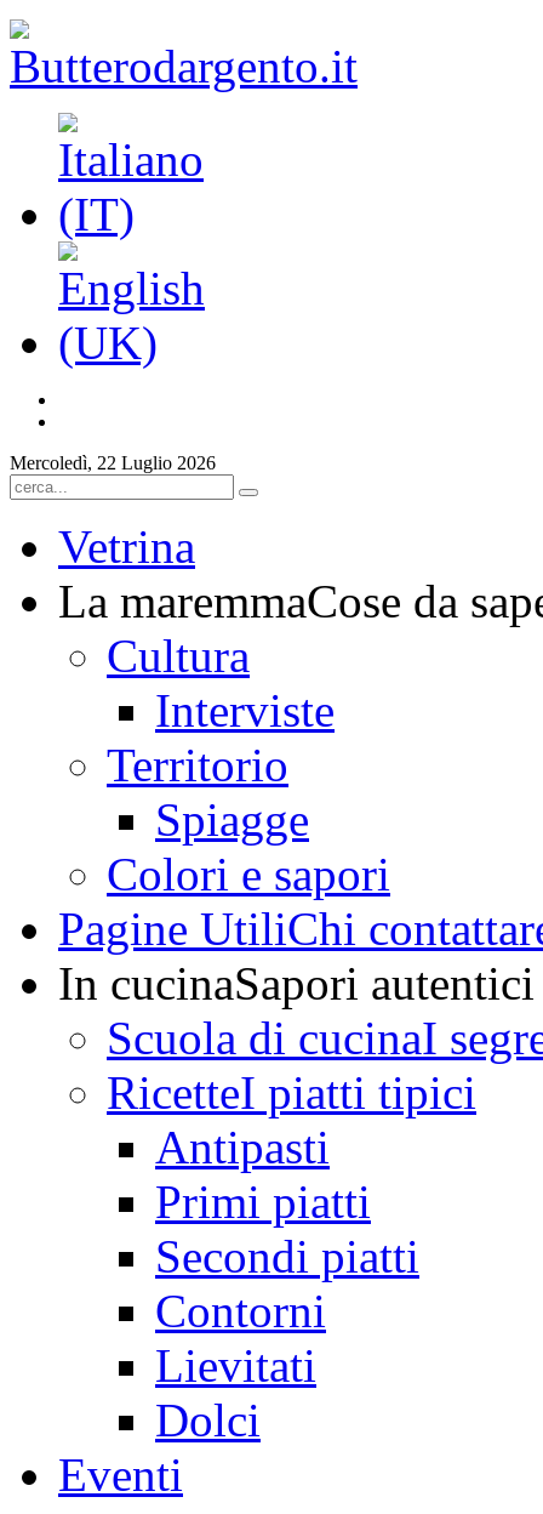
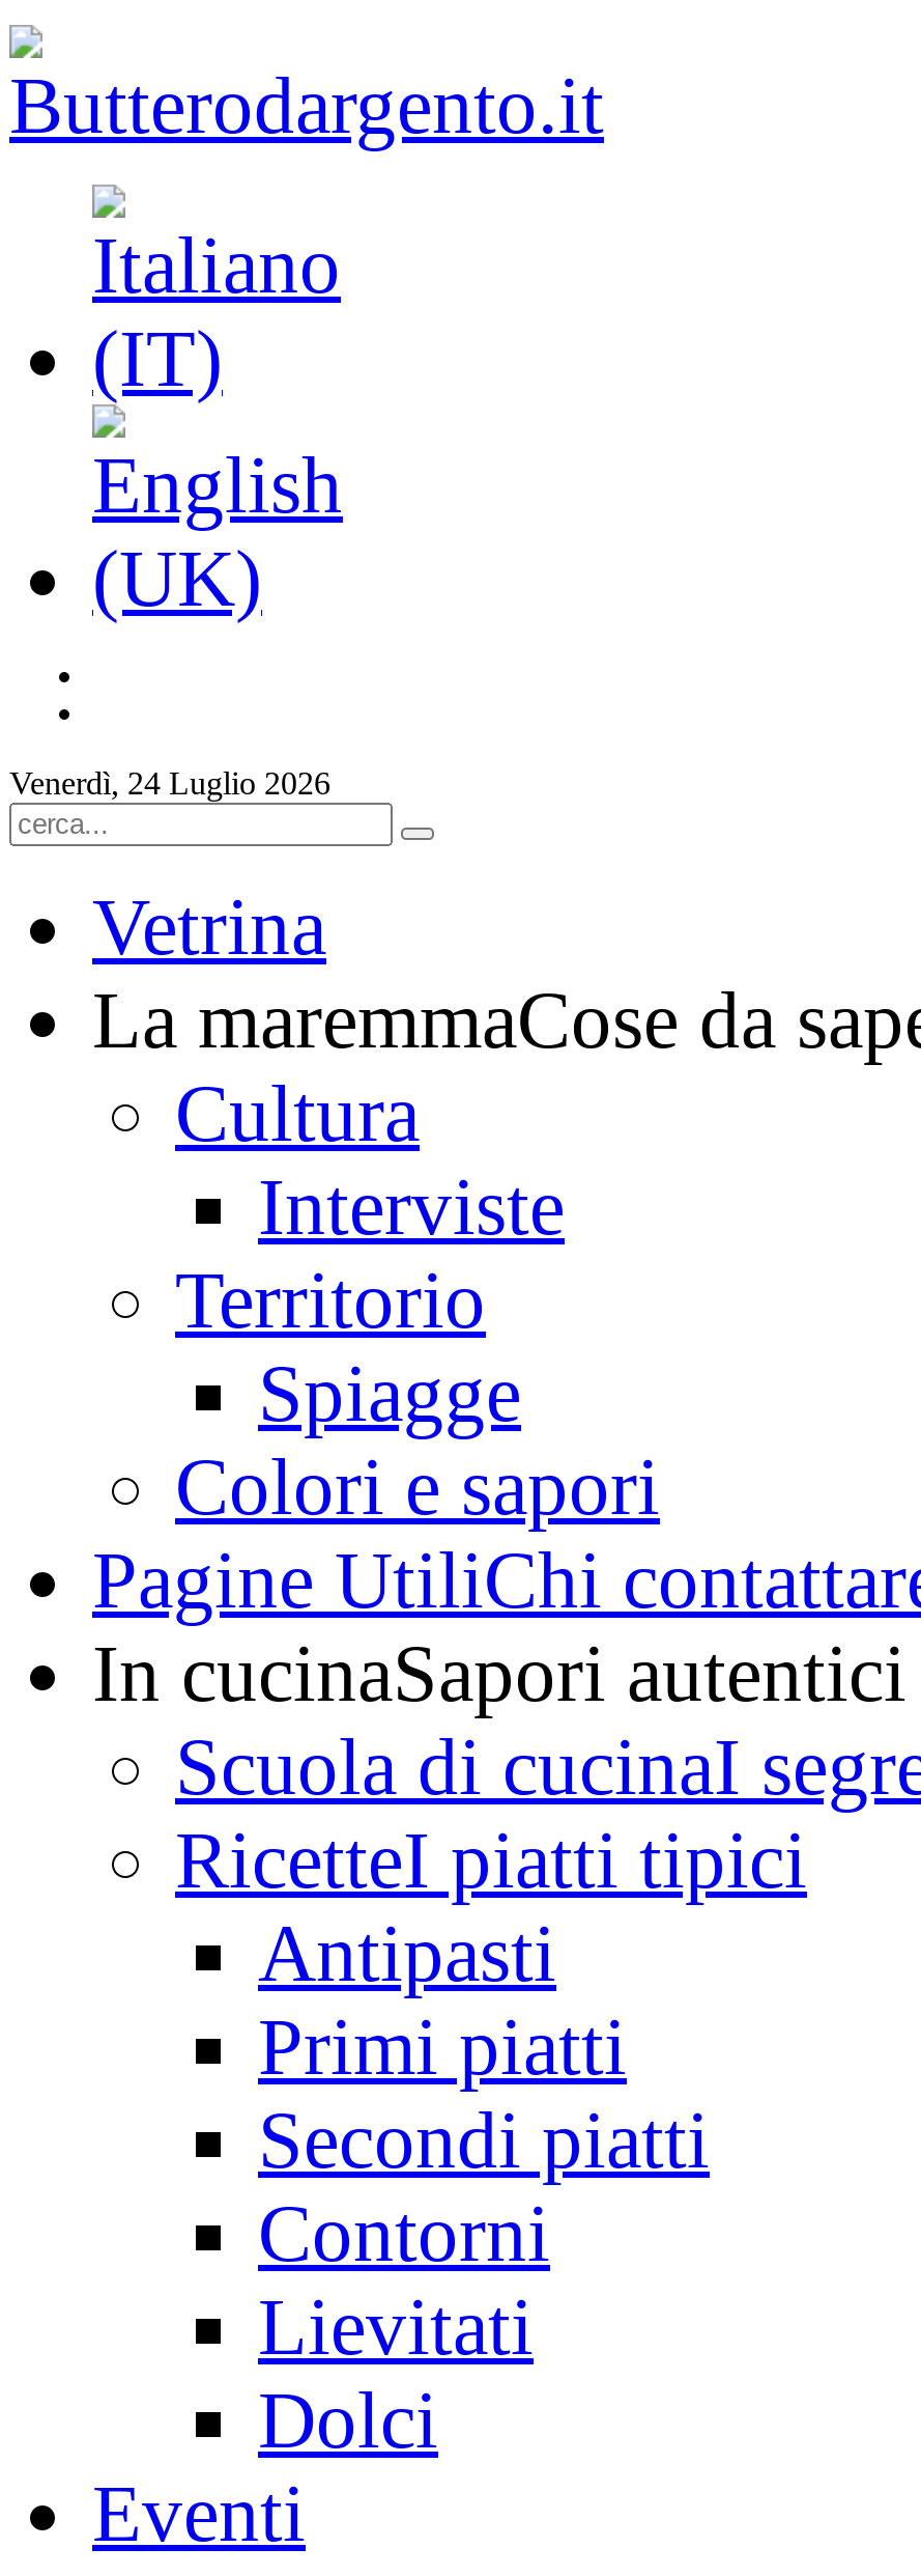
- Mercoledì, 22 Luglio 2026
+ Venerdì, 24 Luglio 2026
